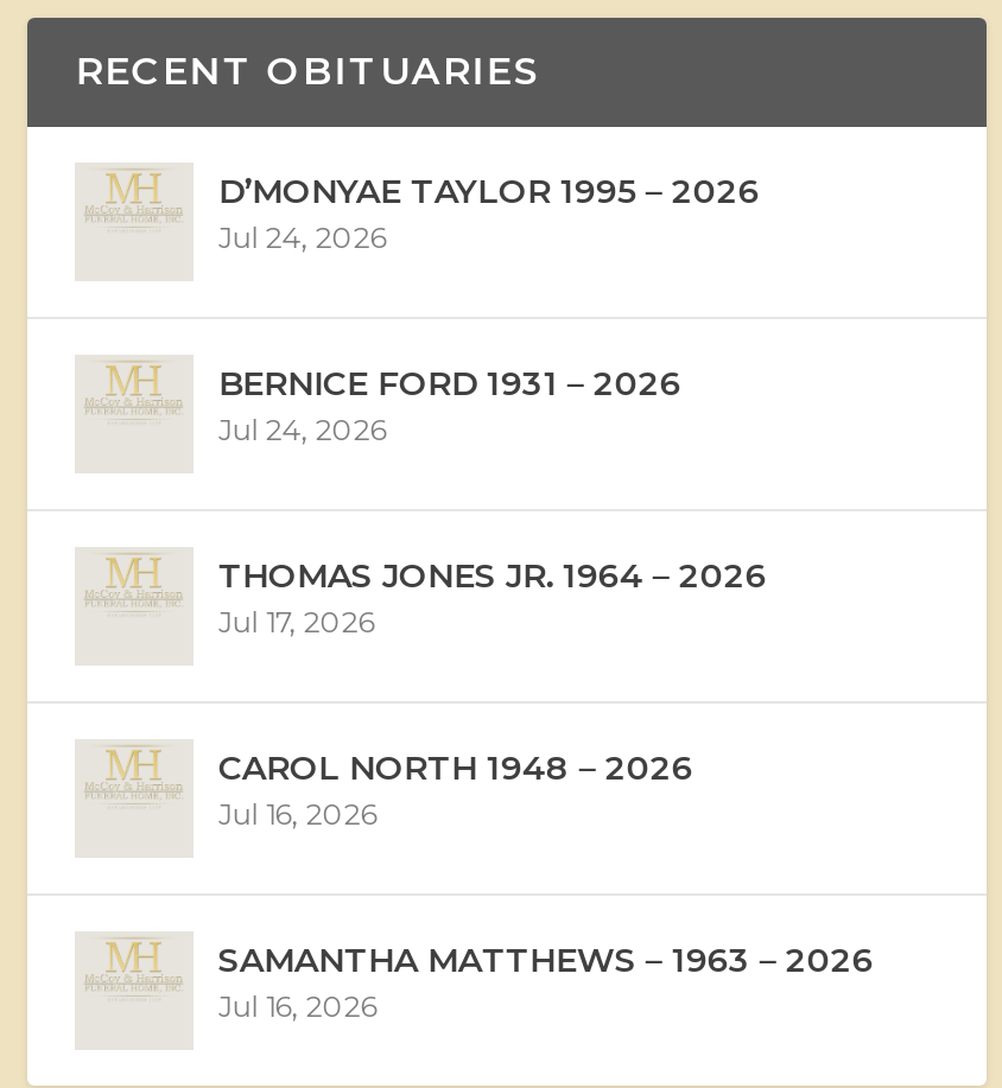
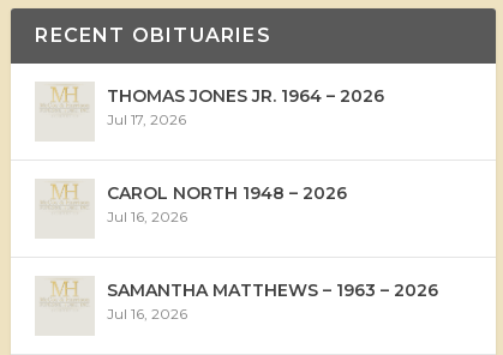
- D’MONYAE TAYLOR 1995 – 2026
- Jul 24, 2026
- BERNICE FORD 1931 – 2026
- Jul 24, 2026
